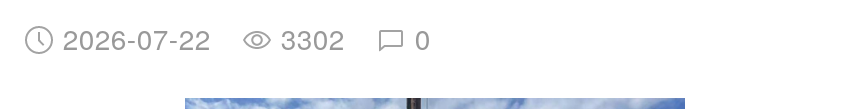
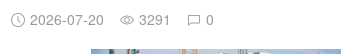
- 2026-07-22
- 3302
+ 2026-07-20
+ 3291
